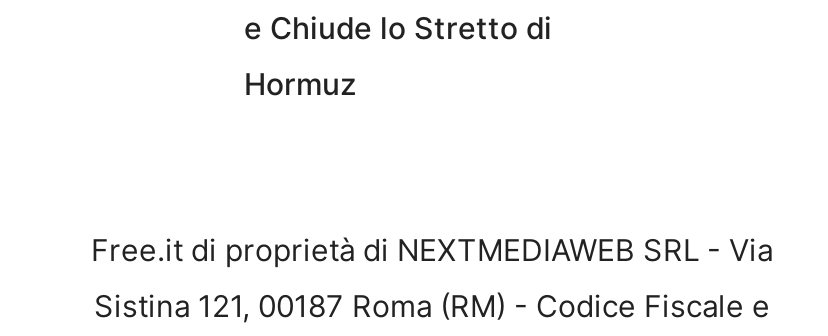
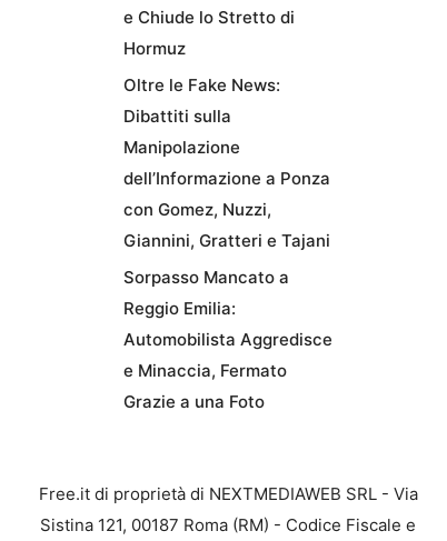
+ Oltre le Fake News:
+ Dibattiti sulla
+ Manipolazione
+ dell’Informazione a Ponza
+ con Gomez, Nuzzi,
+ Giannini, Gratteri e Tajani
+ Sorpasso Mancato a
+ Reggio Emilia:
+ Automobilista Aggredisce
+ e Minaccia, Fermato
+ Grazie a una Foto
